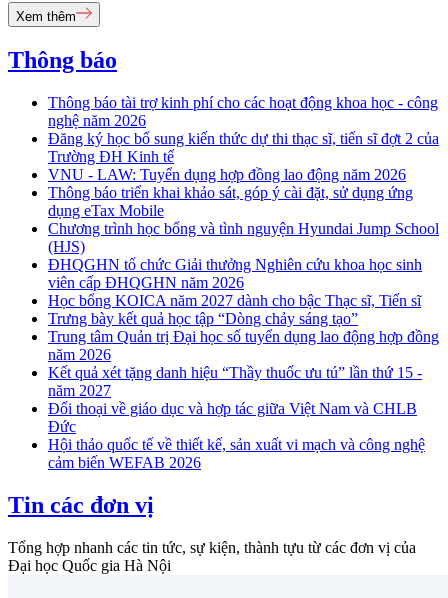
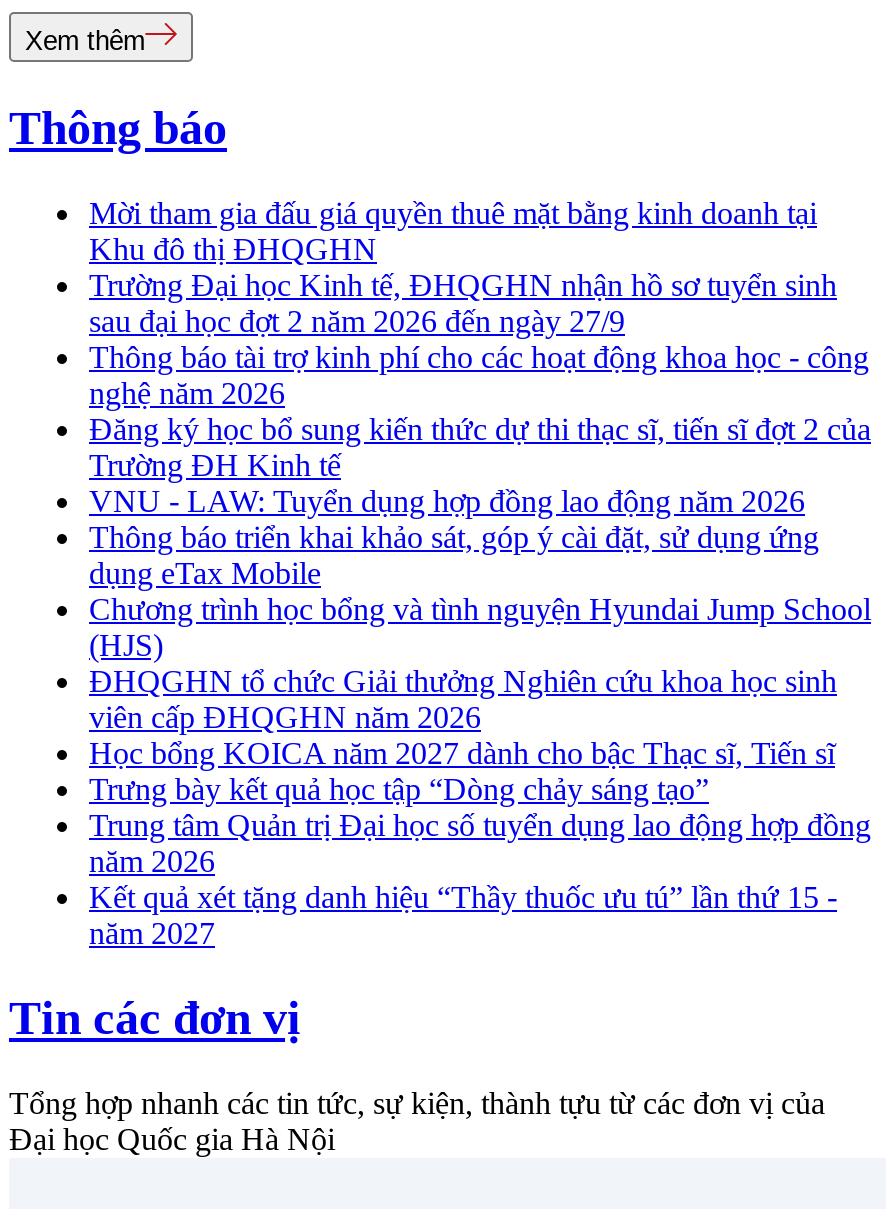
+ Mời tham gia đấu giá quyền thuê mặt bằng kinh doanh tại
+ Khu đô thị ĐHQGHN
+ Trường Đại học Kinh tế, ĐHQGHN nhận hồ sơ tuyển sinh
+ sau đại học đợt 2 năm 2026 đến ngày 27/9

moved down: Thông báo tài trợ kinh phí cho các hoạt động khoa học - công | nghệ năm 2026 | Đăng ký học bổ sung kiến thức dự thi thạc sĩ, tiến sĩ đợt 2 của | ... | Kết quả xét tặng danh hiệu “Thầy thuốc ưu tú” lần thứ 15 - | năm 2027

- Đối thoại về giáo dục và hợp tác giữa Việt Nam và CHLB
- Đức
- Hội thảo quốc tế về thiết kế, sản xuất vi mạch và công nghệ
- cảm biến WEFAB 2026
